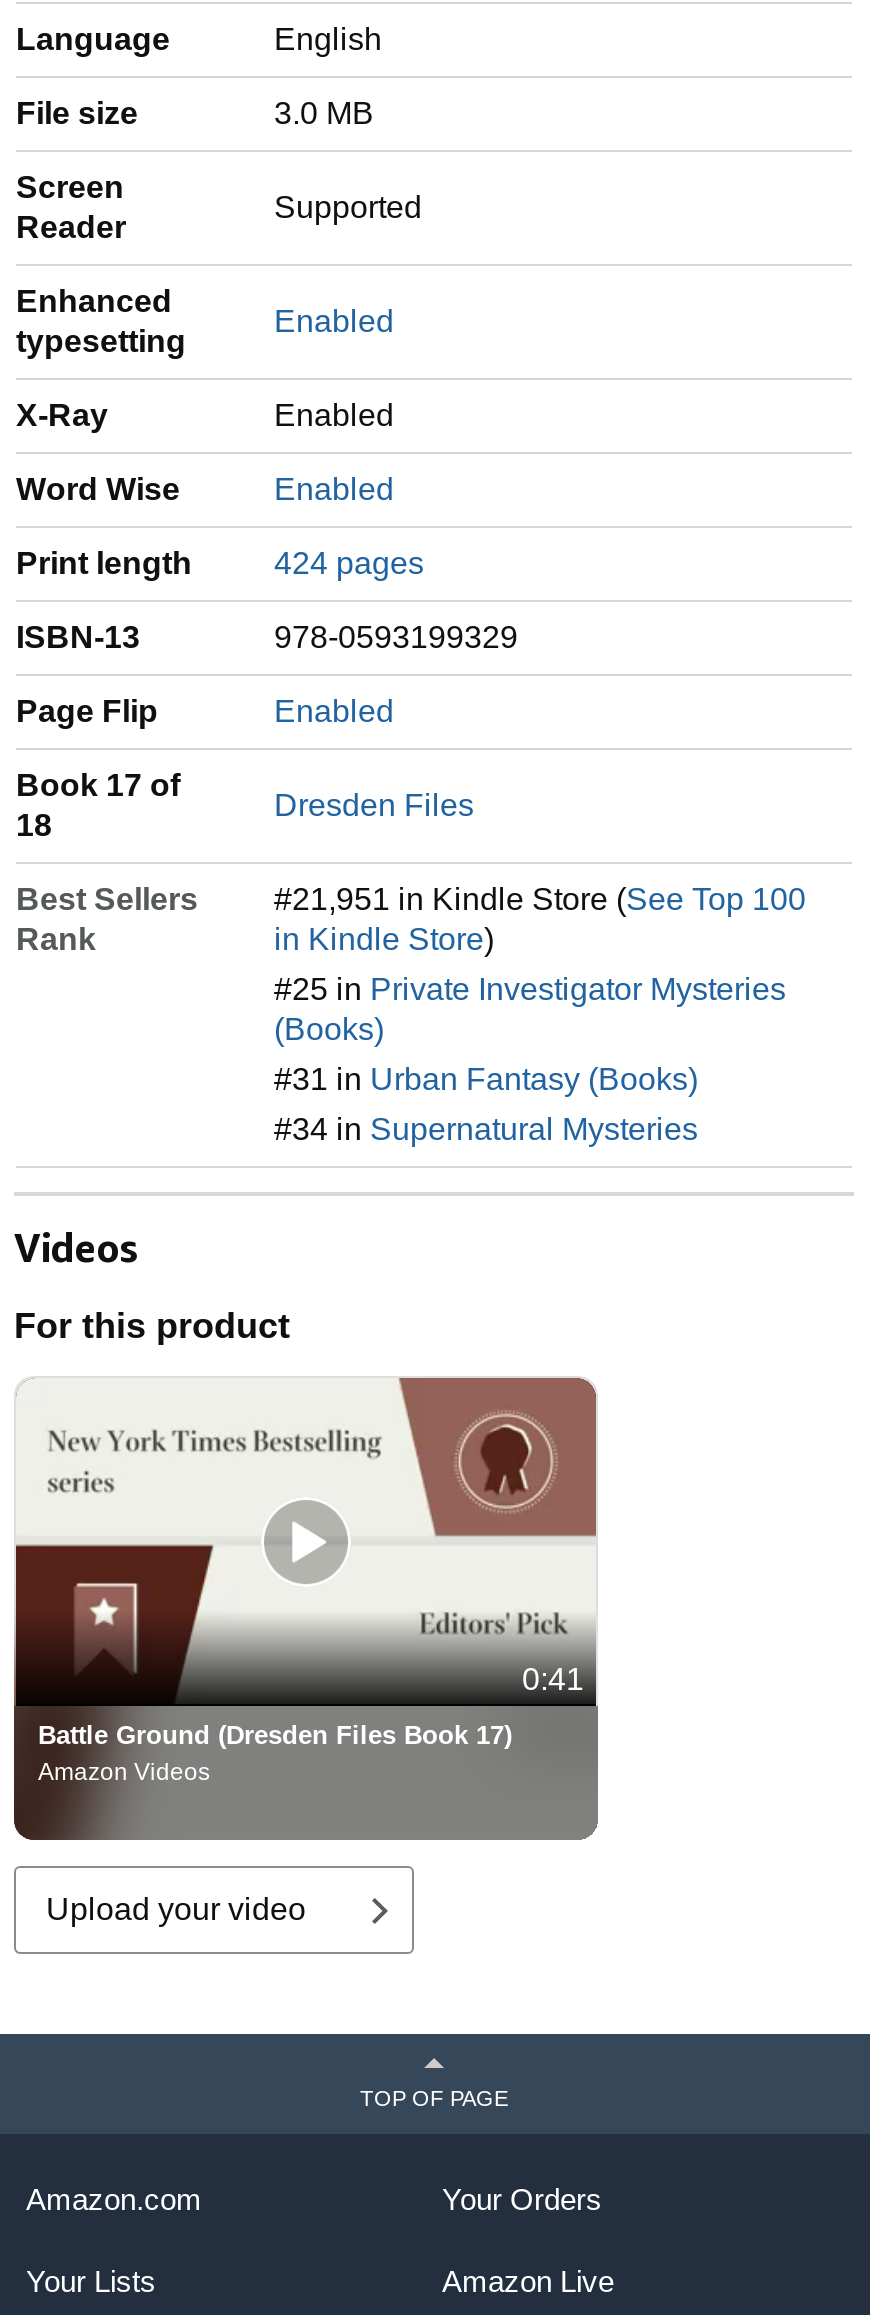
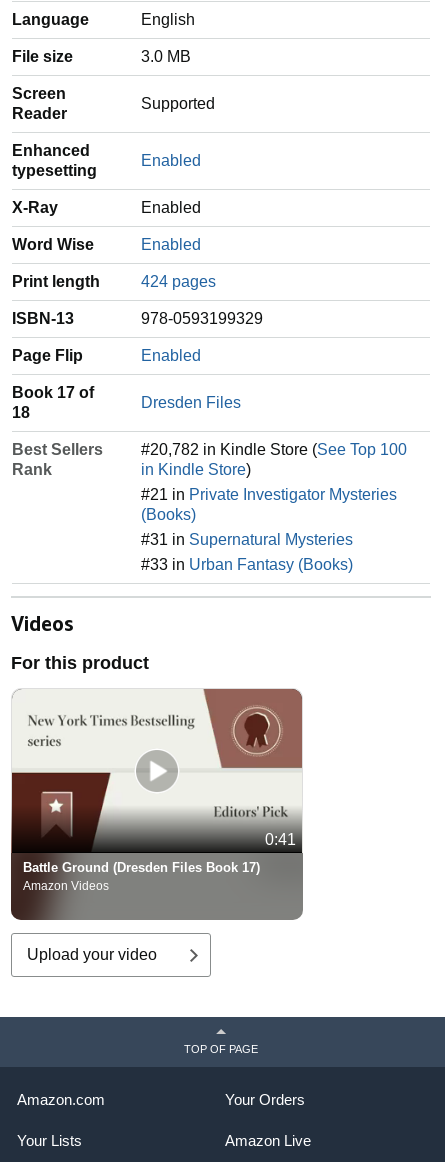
- #21,951 in Kindle Store (See Top 100
+ #20,782 in Kindle Store (See Top 100

- #25 in Private Investigator Mysteries
+ #21 in Private Investigator Mysteries

- #31 in Urban Fantasy (Books)
+ #31 in Supernatural Mysteries

- #34 in Supernatural Mysteries
+ #33 in Urban Fantasy (Books)
